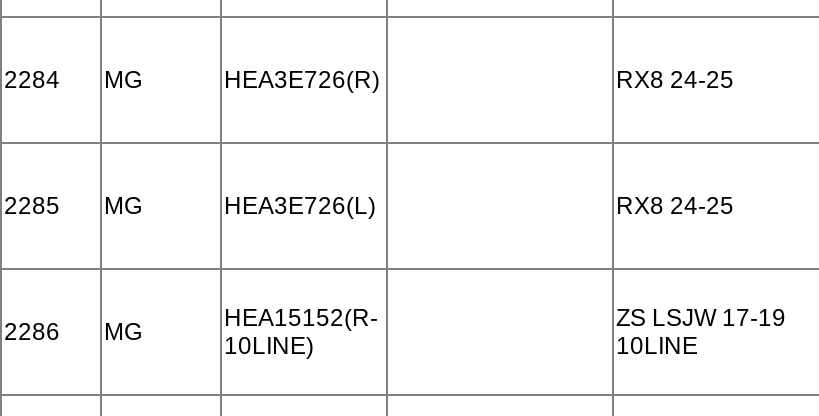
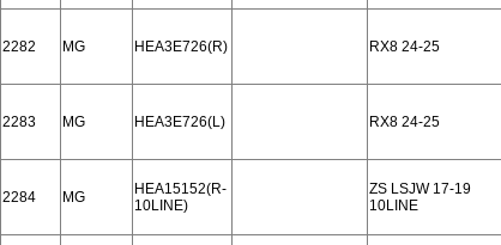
- 2284 MG
+ 2282 MG

- 2285 MG
+ 2283 MG

- 2286 MG
+ 2284 MG
